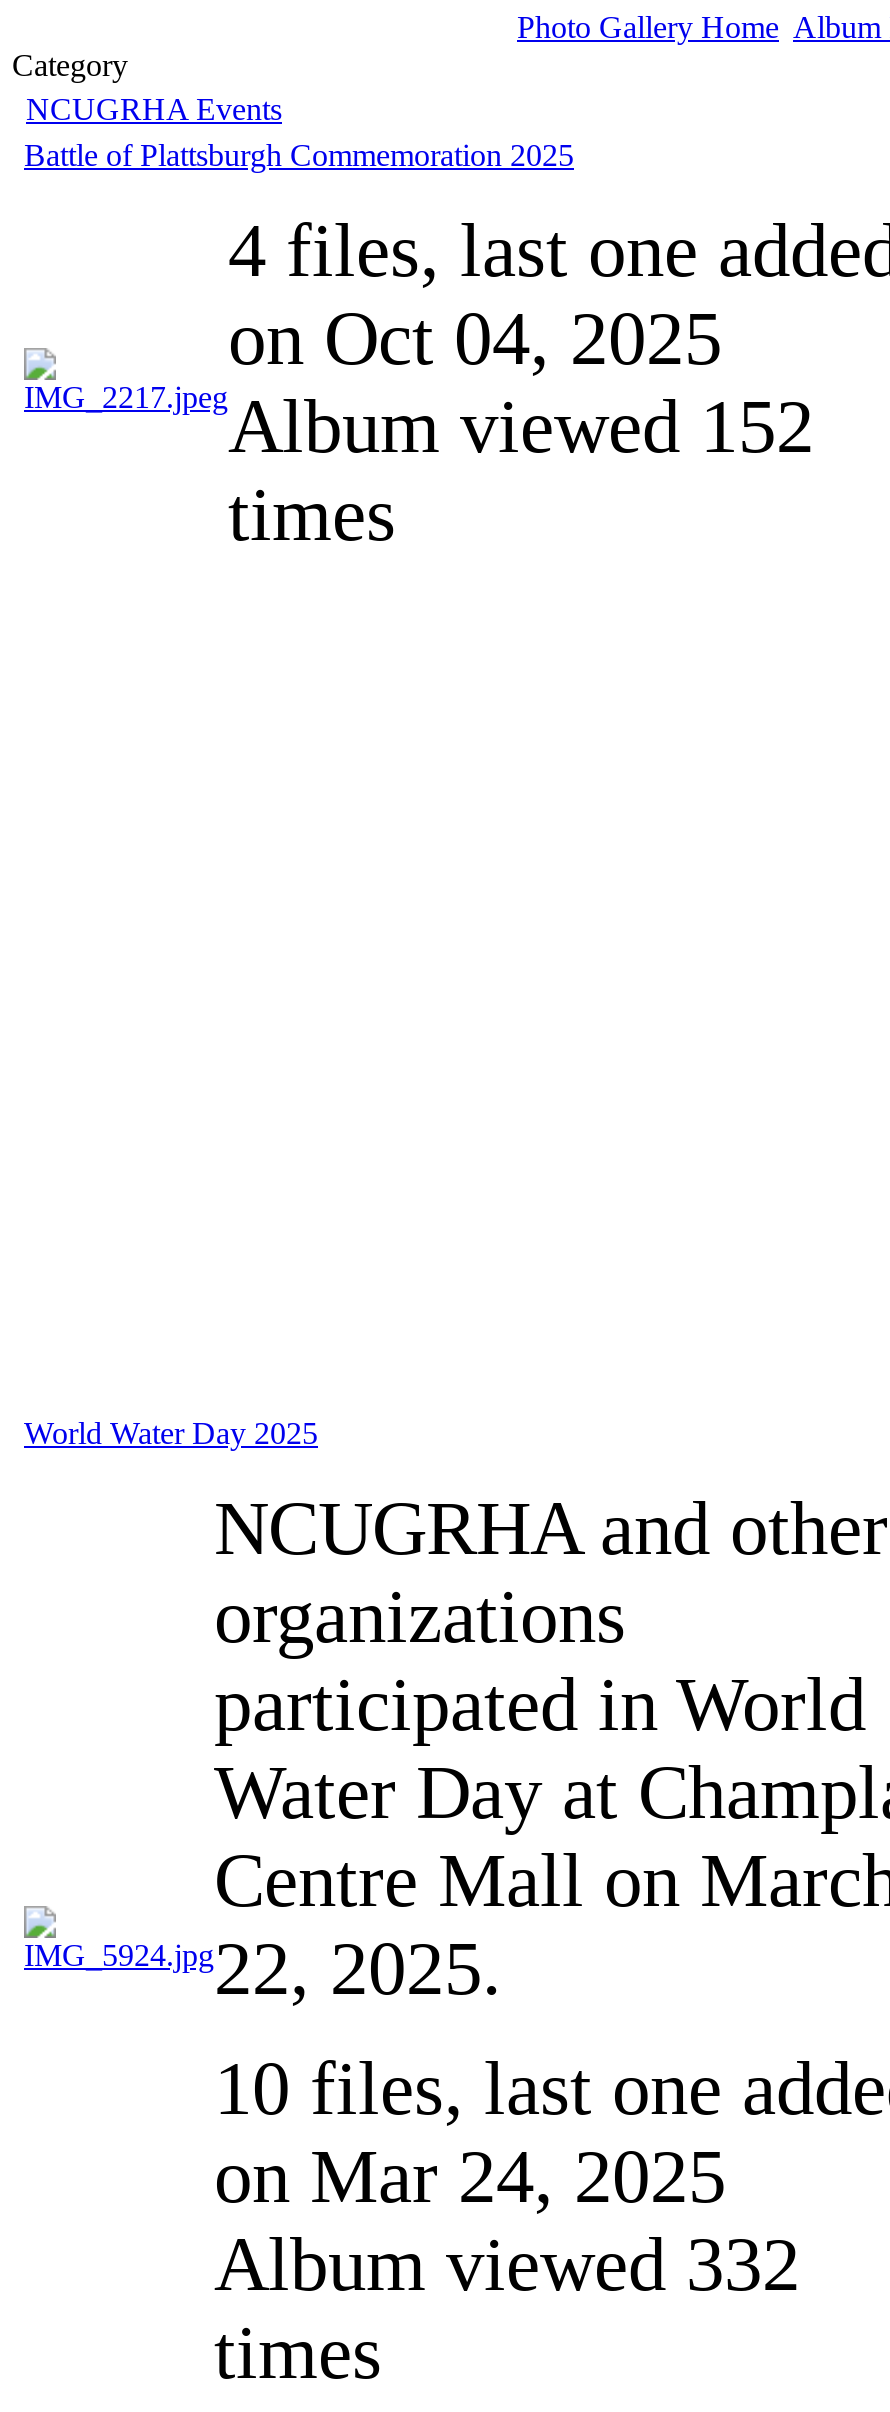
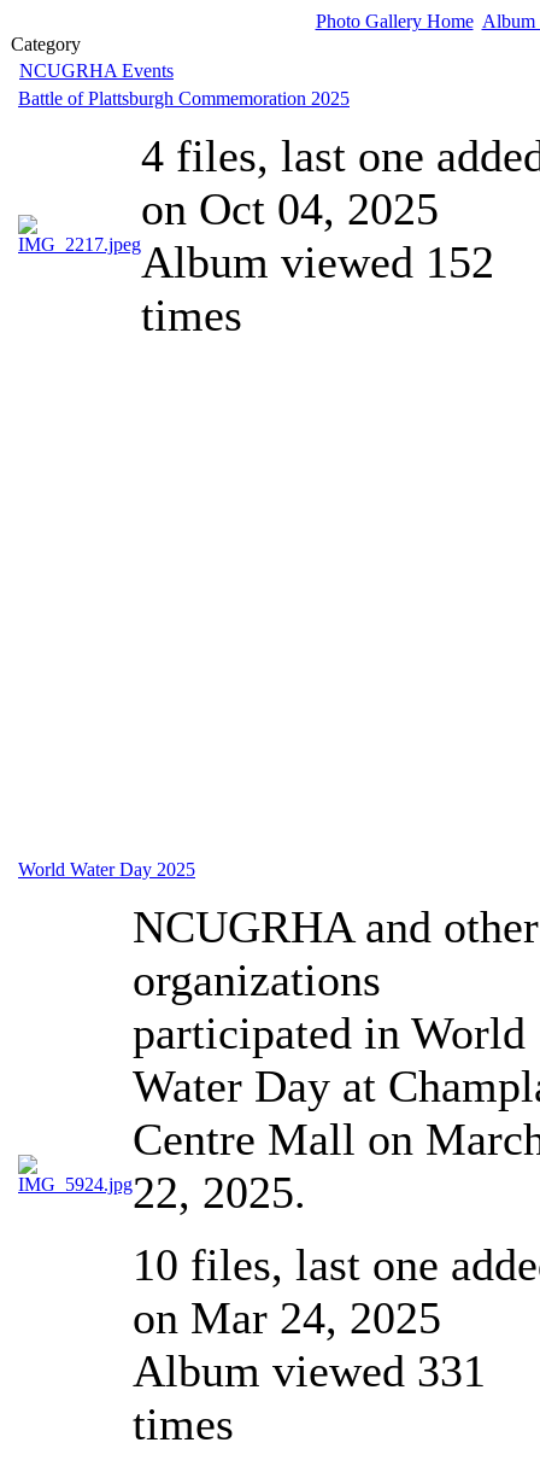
- Album viewed 332
+ Album viewed 331
